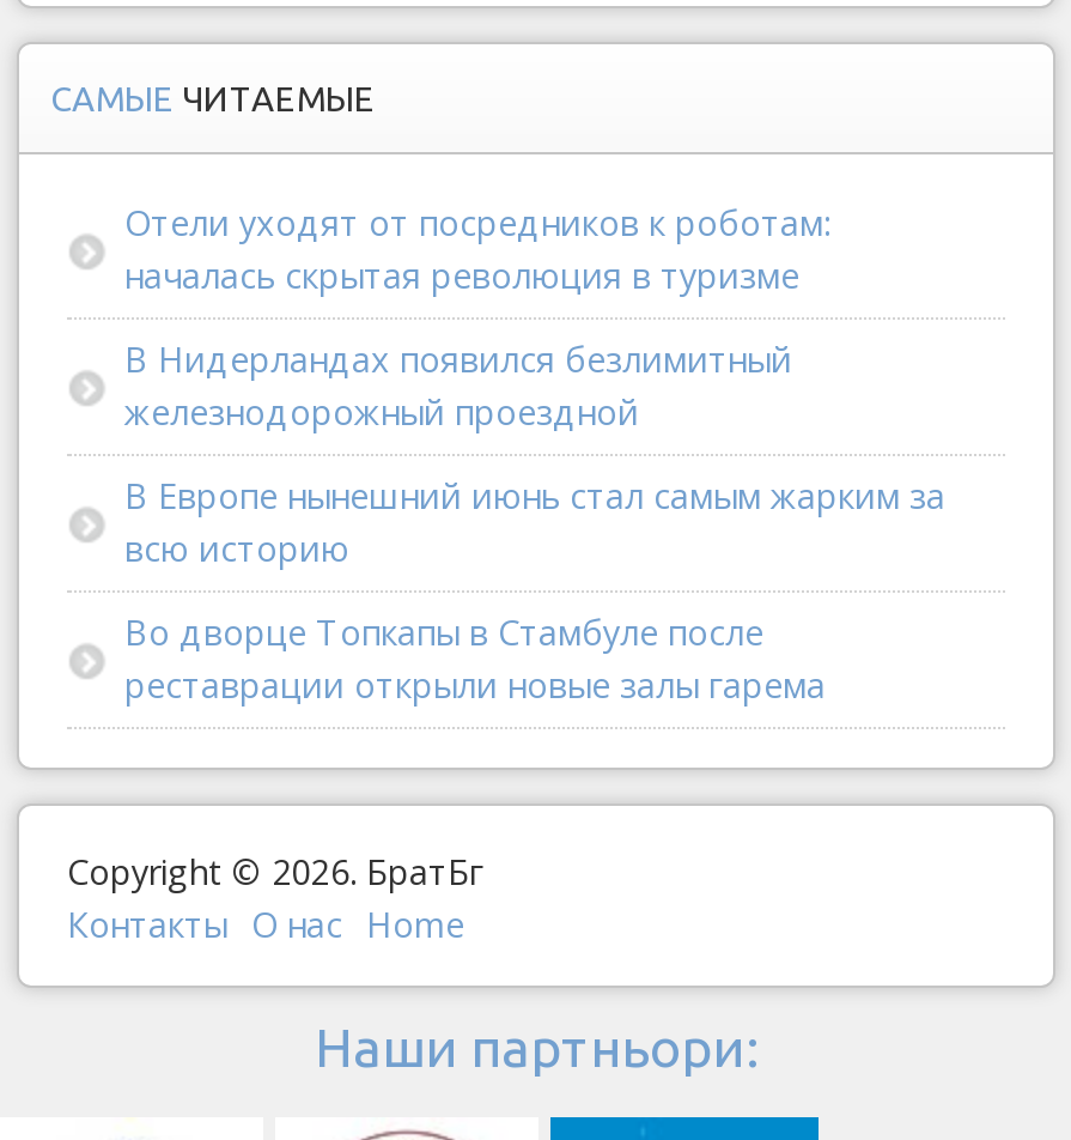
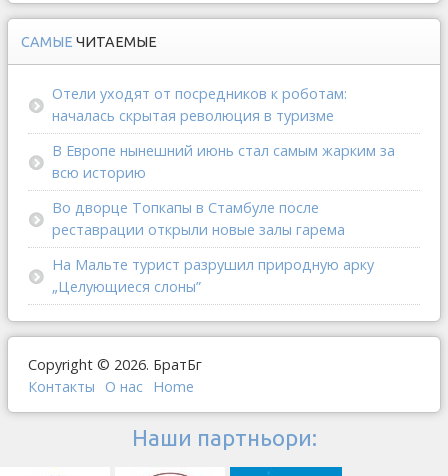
- В Нидерландах появился безлимитный
- железнодорожный проездной

moved up: В Европе нынешний июнь стал самым жарким за | всю историю | Во дворце Топкапы в Стамбуле после | реставрации открыли новые залы гарема

+ На Мальте турист разрушил природную арку
+ „Целующиеся слоны”
